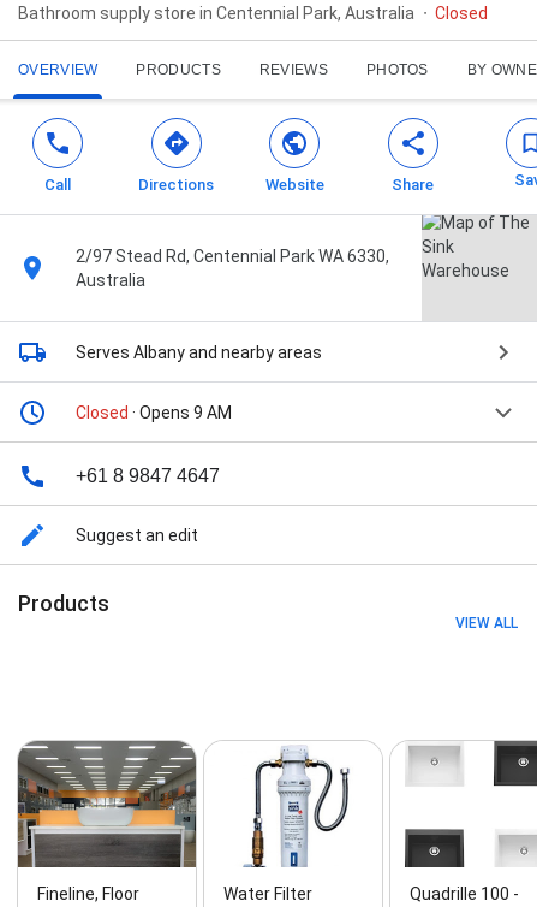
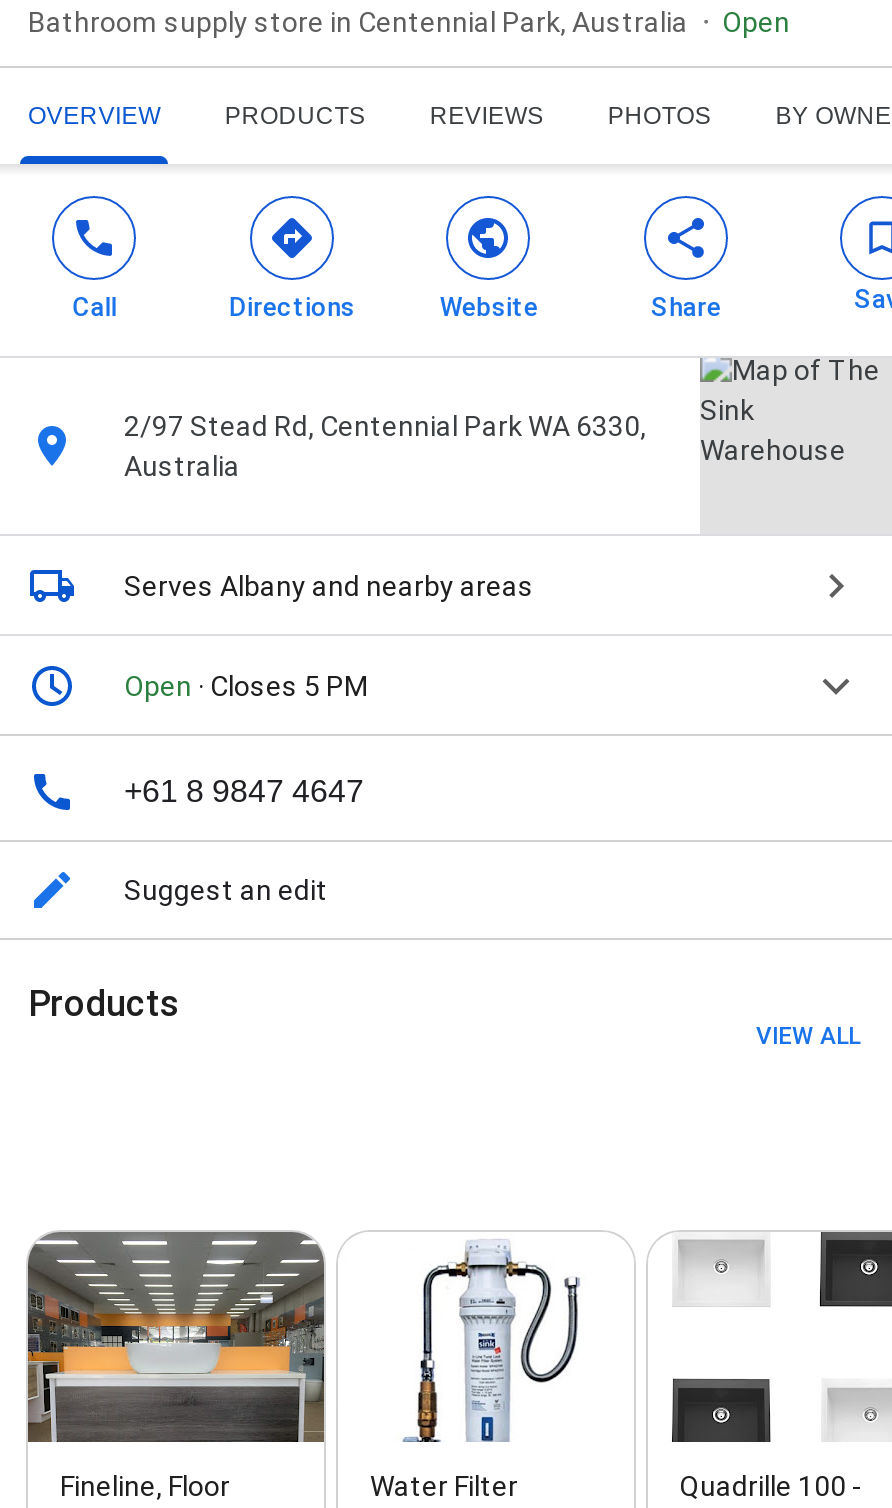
- Closed
+ Open

- Closed · Opens 9 AM
+ Open · Closes 5 PM
